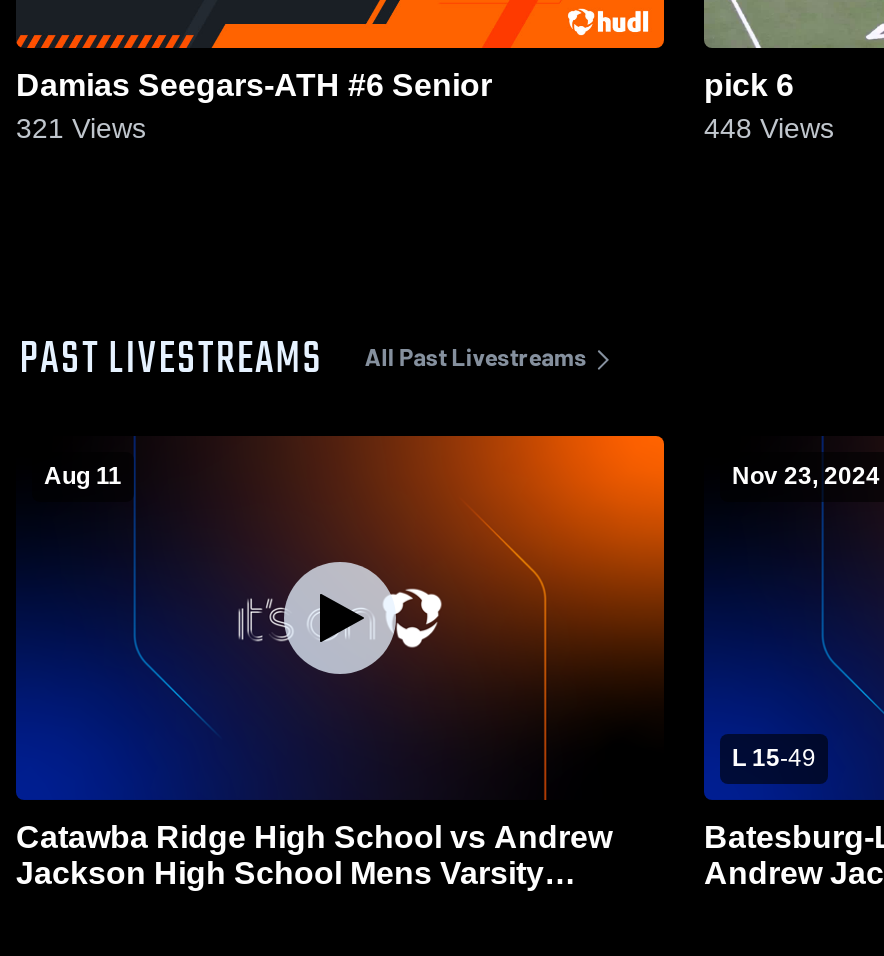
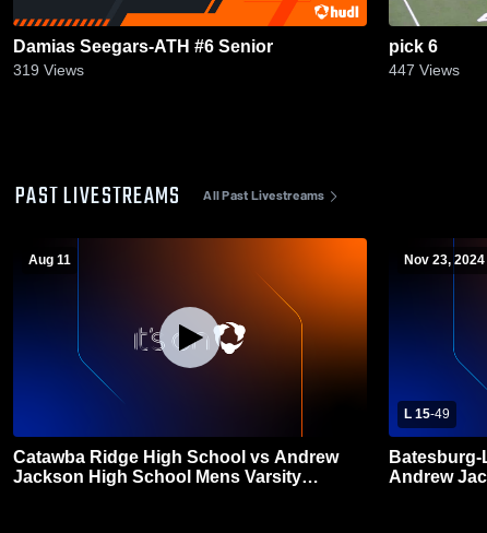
- 321 Views
+ 319 Views

- 448 Views
+ 447 Views
